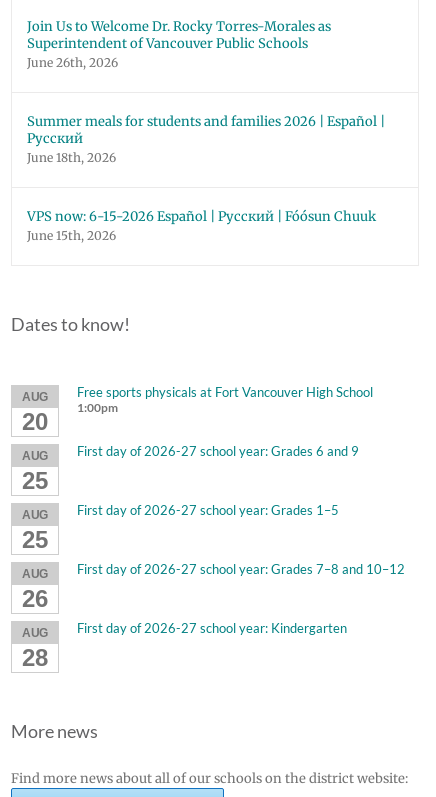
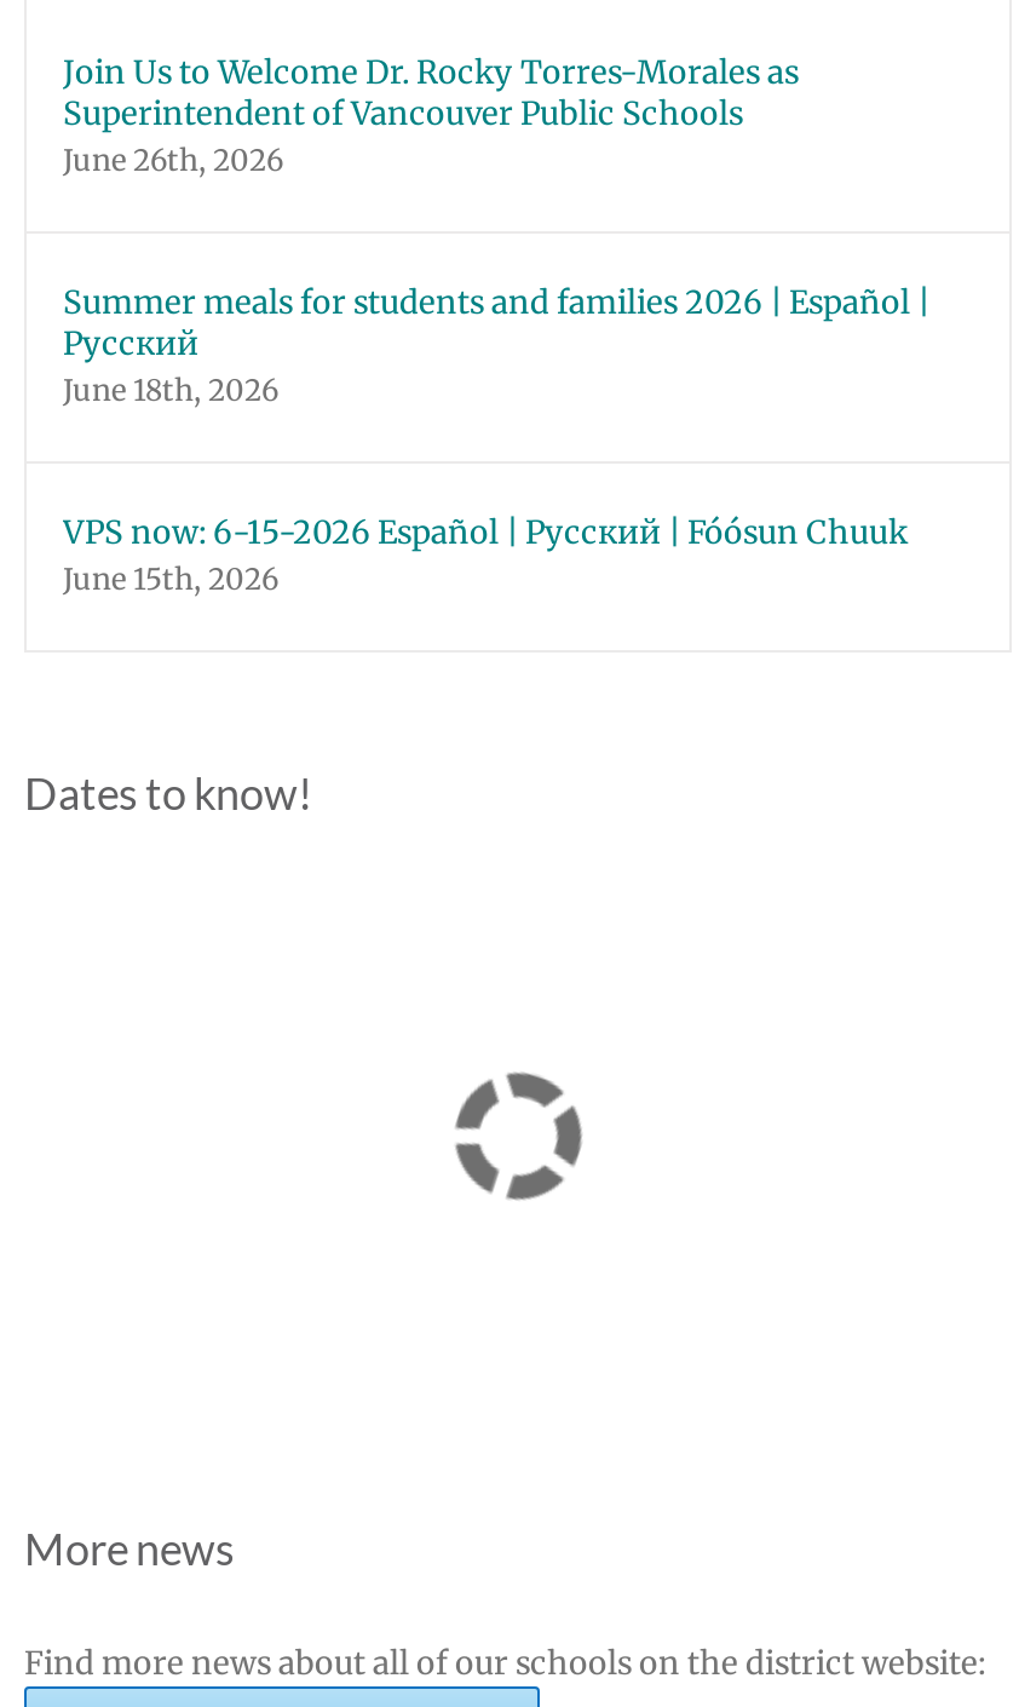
- Free sports physicals at Fort Vancouver High School
- 1:00pm
- AUG
- 25

- AUG
- 20

- First day of 2026-27 school year: Grades 6 and 9

- First day of 2026-27 school year: Grades 1–5

- AUG
- 25

- First day of 2026-27 school year: Grades 7–8 and 10–12

- AUG
- 26

- First day of 2026-27 school year: Kindergarten

- AUG
- 28
